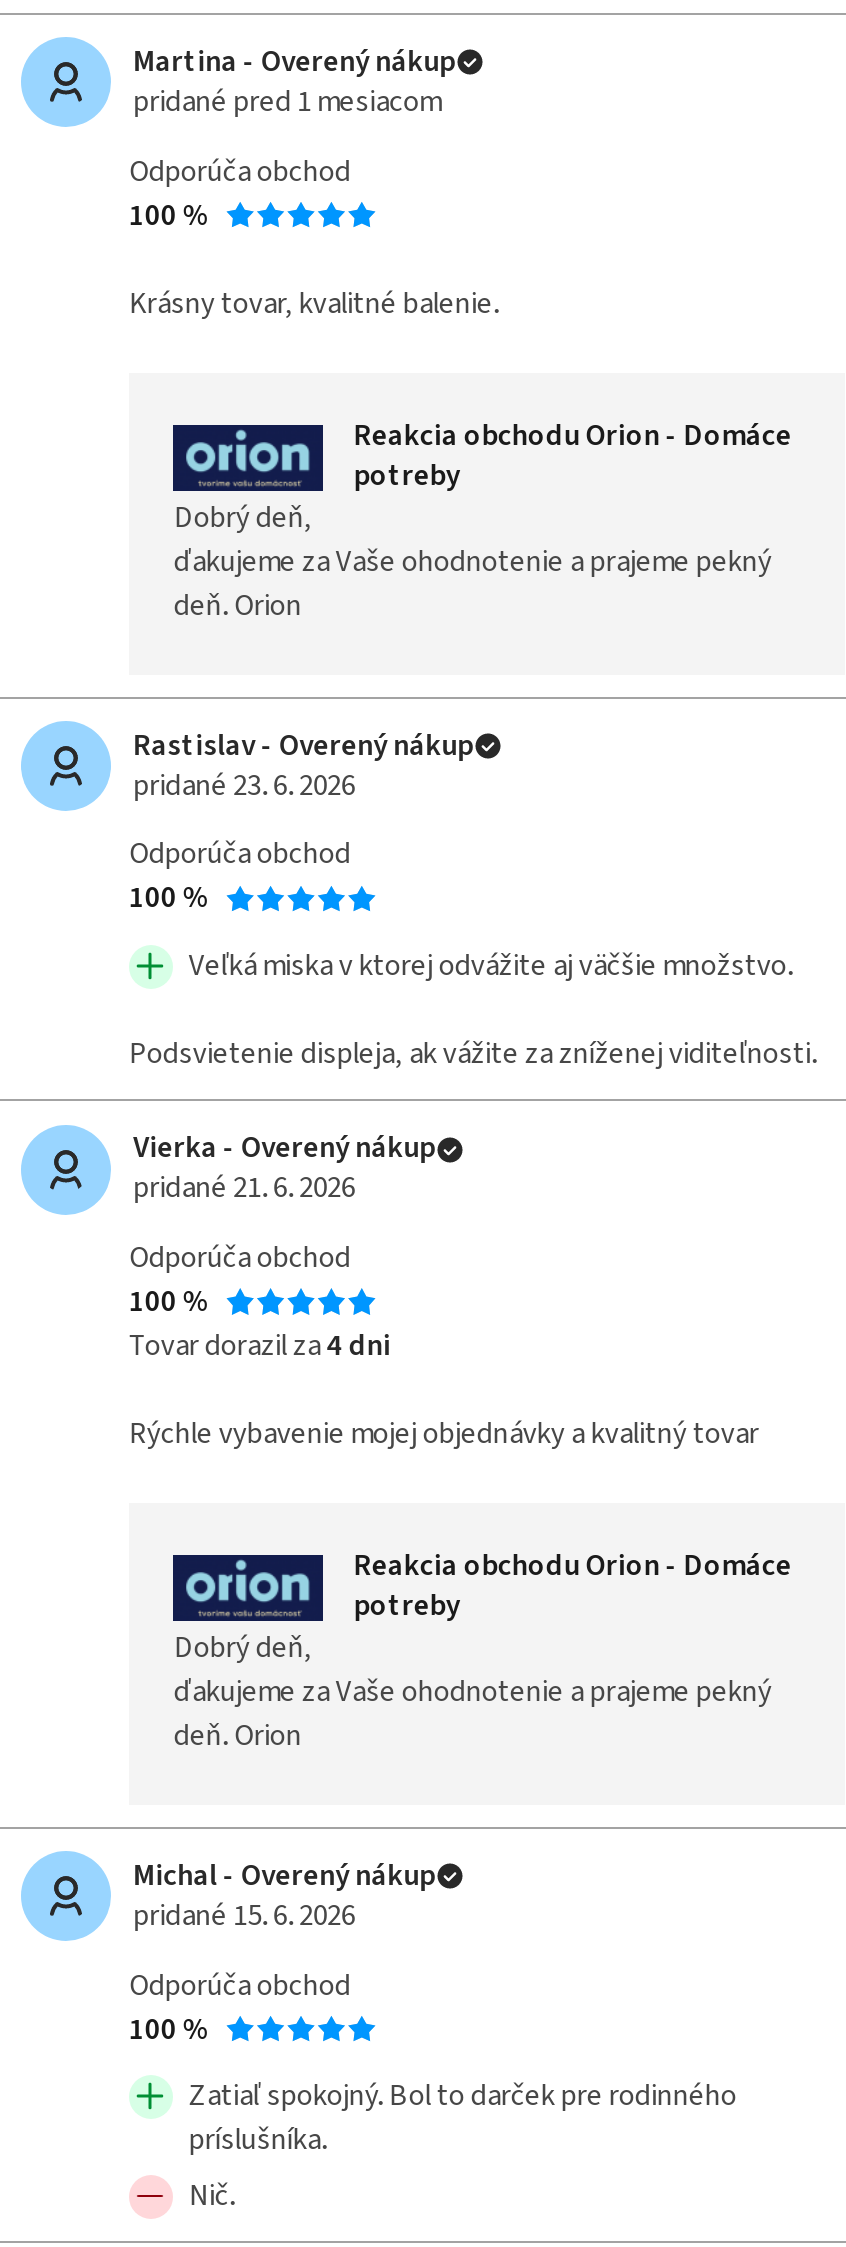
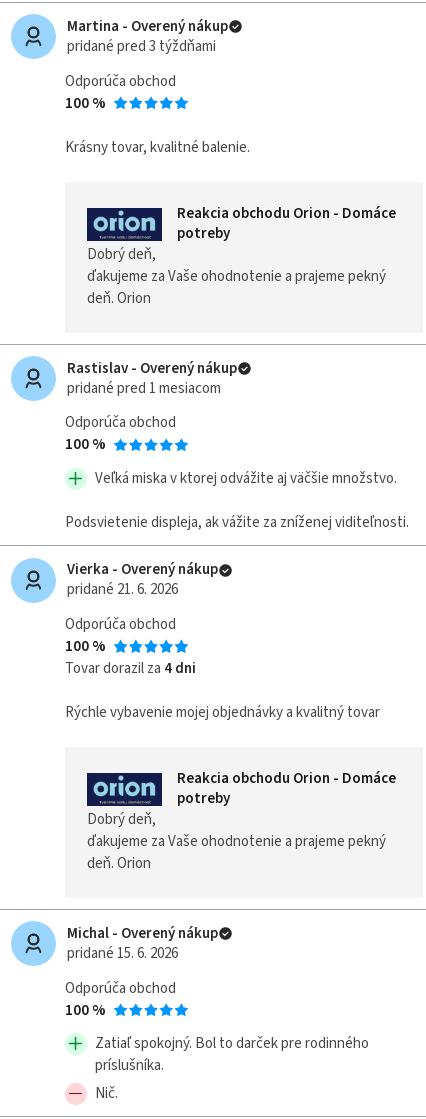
moved down: pridané pred 1 mesiacom

+ pridané pred 3 týždňami

- pridané 23. 6. 2026
